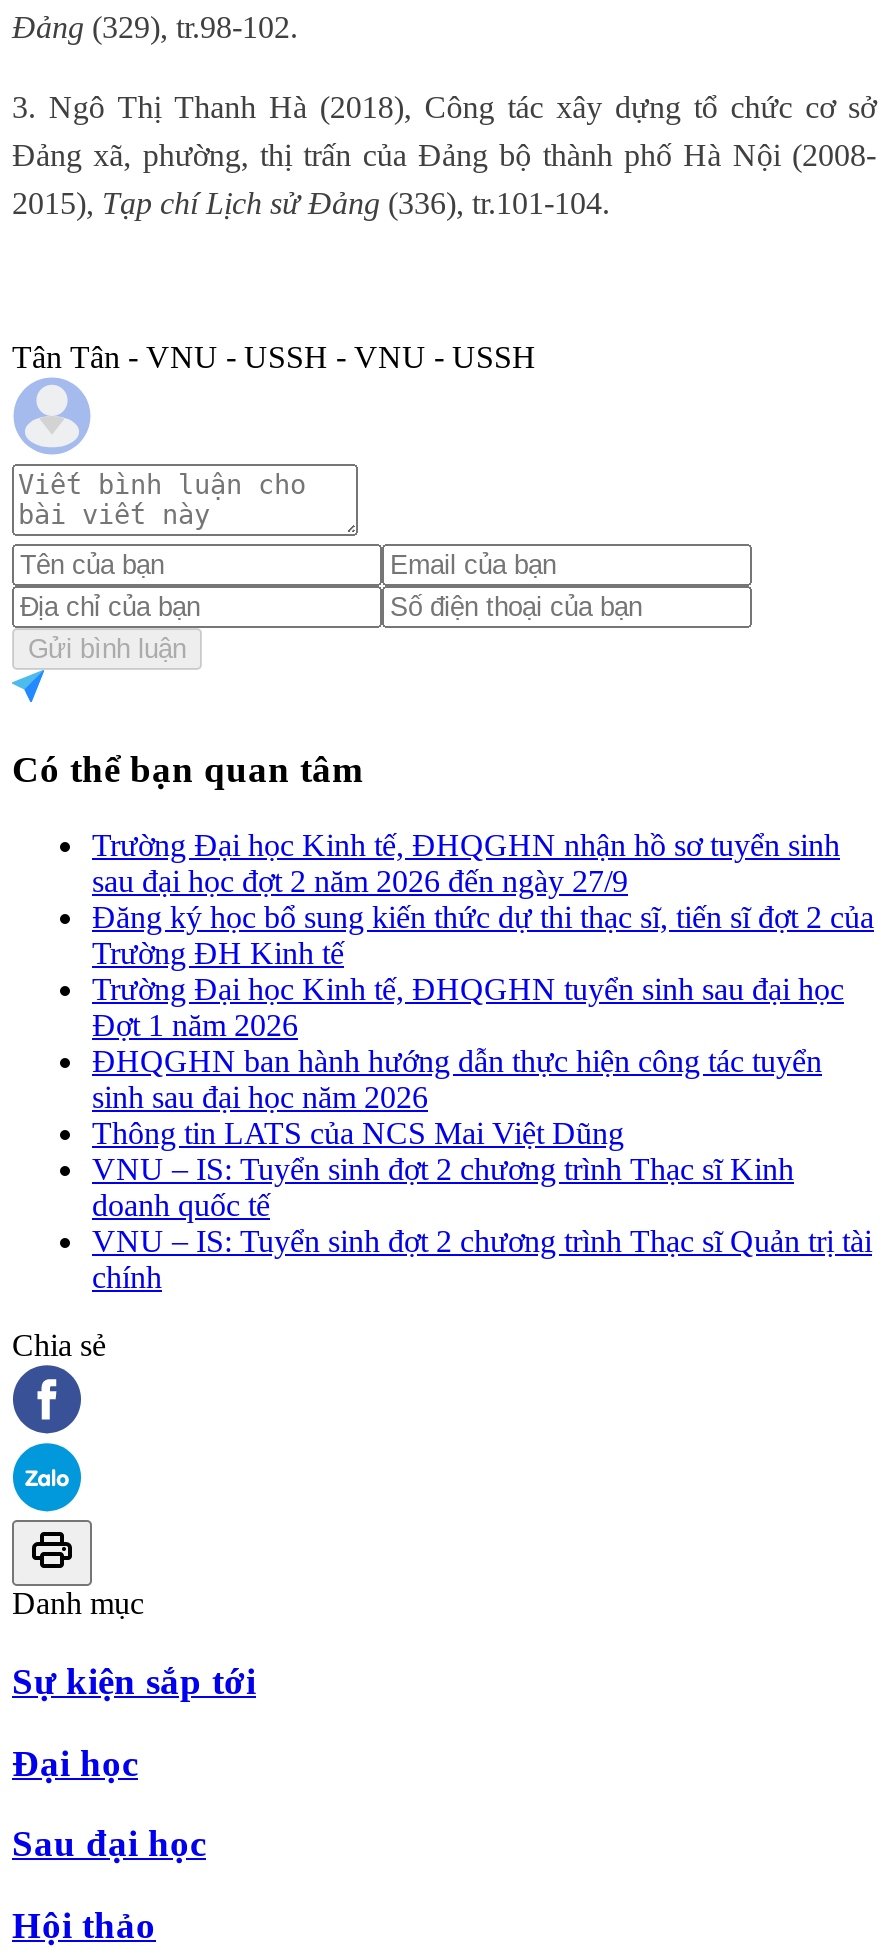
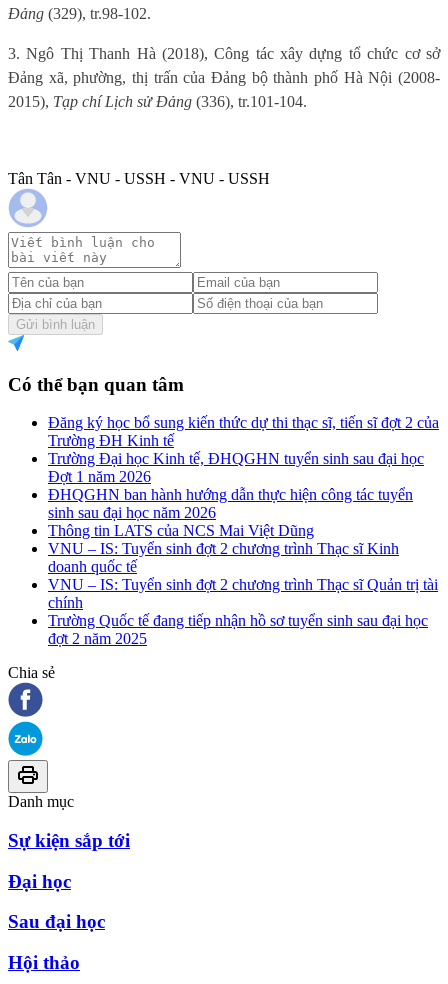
- Trường Đại học Kinh tế, ĐHQGHN nhận hồ sơ tuyển sinh
- sau đại học đợt 2 năm 2026 đến ngày 27/9

moved up: Đăng ký học bổ sung kiến thức dự thi thạc sĩ, tiến sĩ đợt 2 của | Trường ĐH Kinh tế | Trường Đại học Kinh tế, ĐHQGHN tuyển sinh sau đại học | ... | VNU – IS: Tuyển sinh đợt 2 chương trình Thạc sĩ Quản trị tài | chính

+ Trường Quốc tế đang tiếp nhận hồ sơ tuyển sinh sau đại học
+ đợt 2 năm 2025
